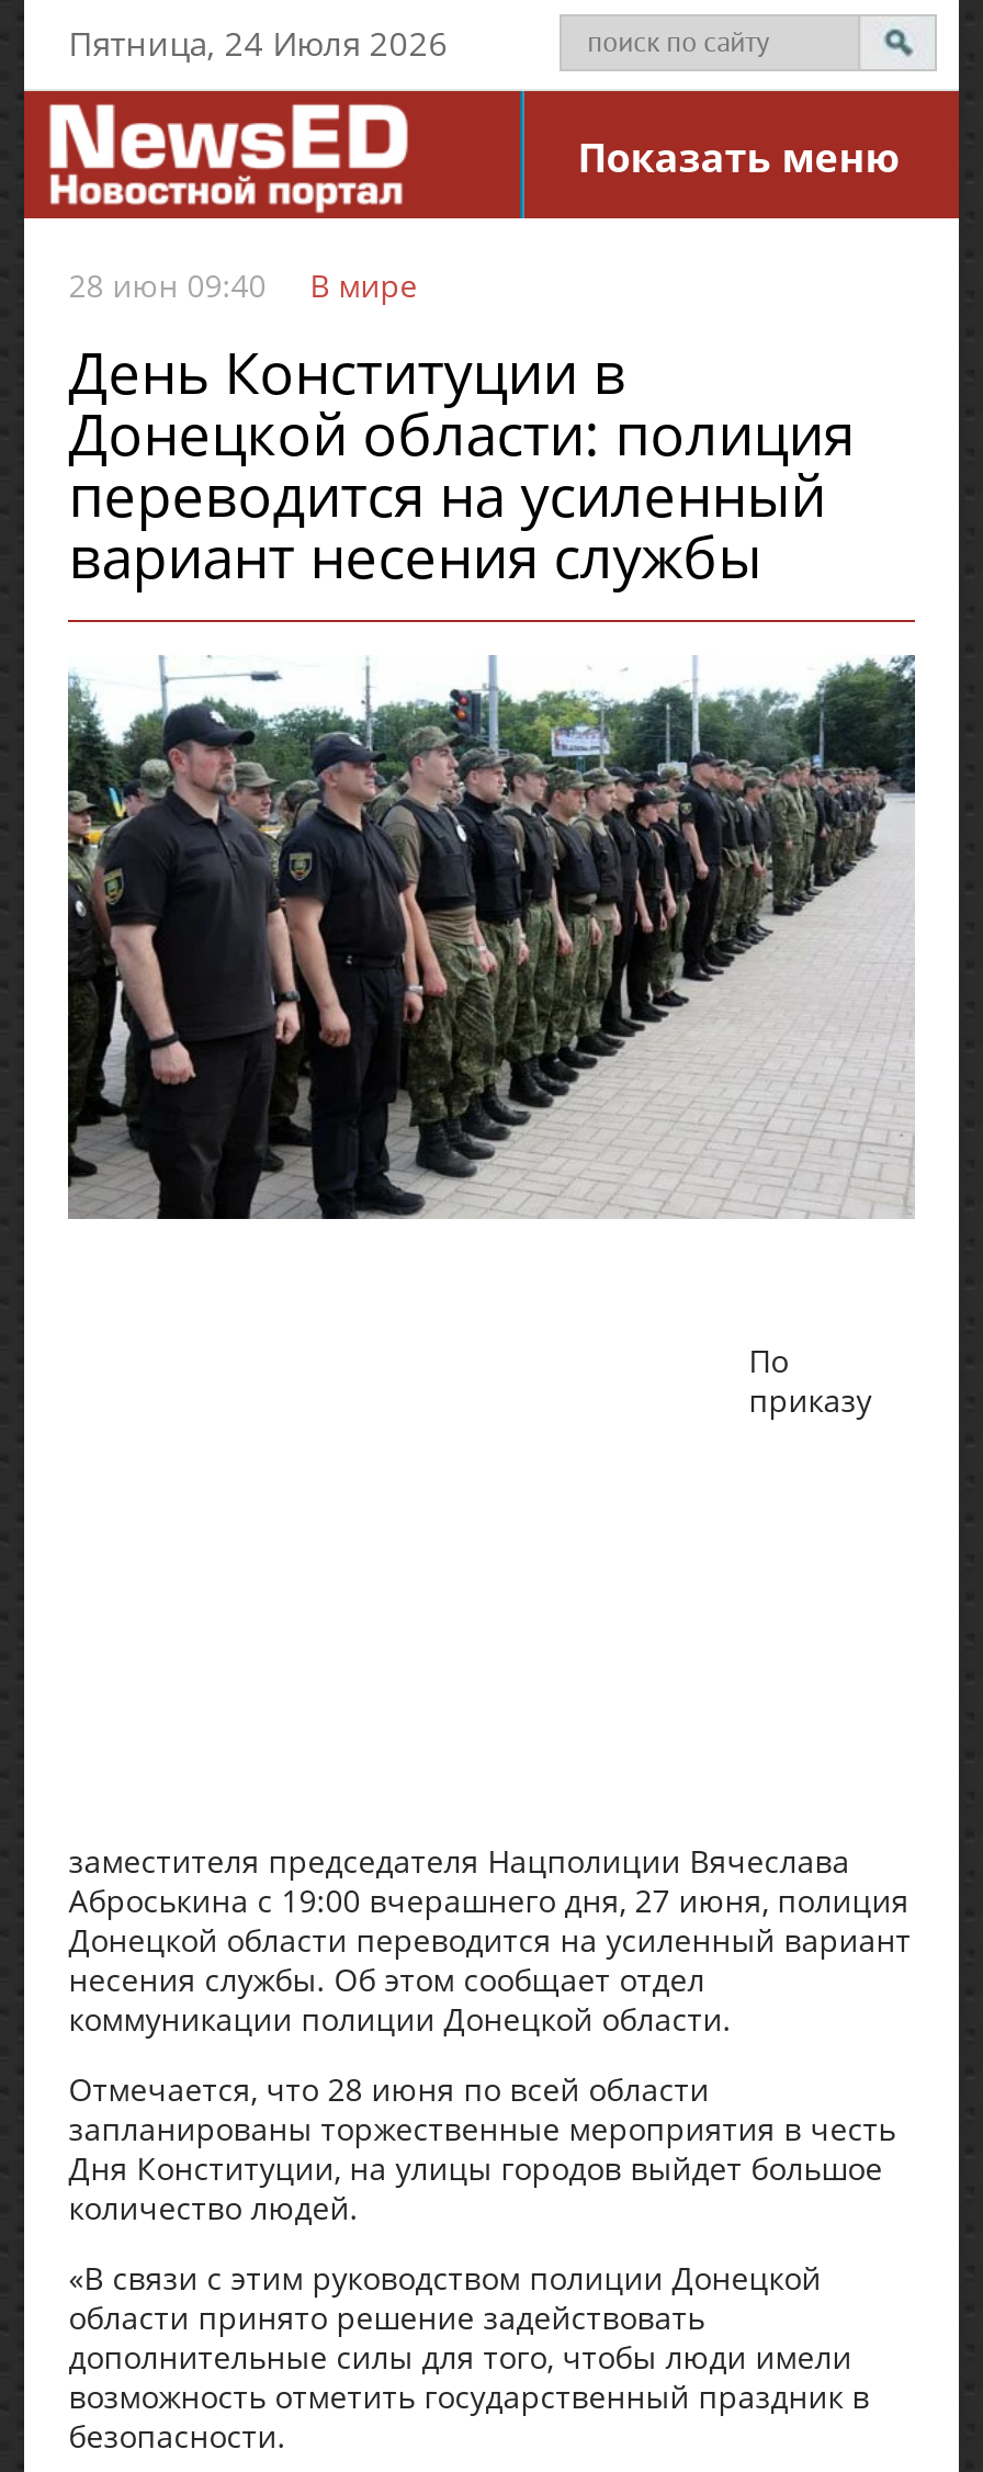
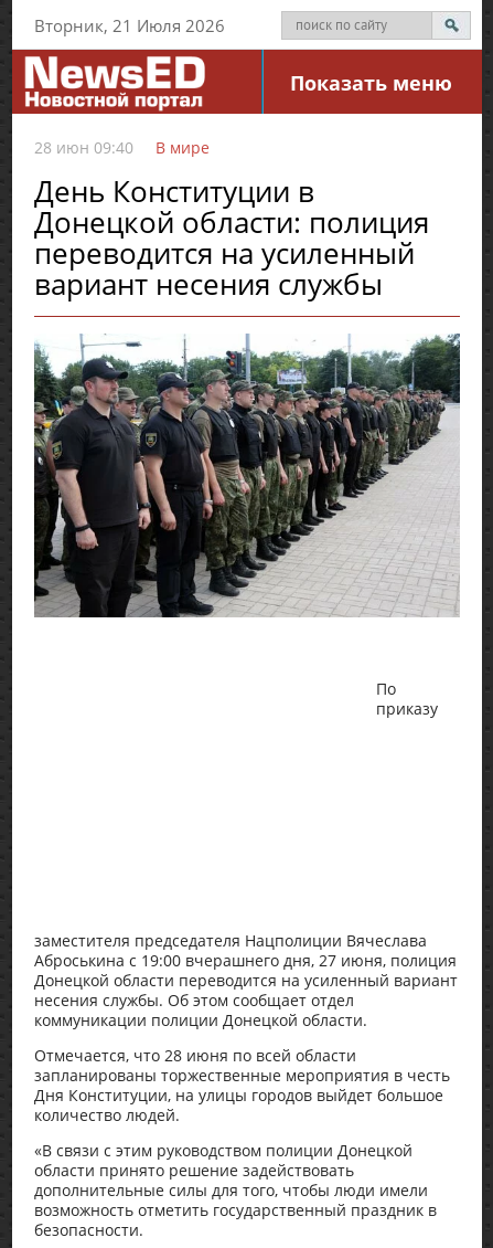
- Пятница, 24 Июля 2026
+ Вторник, 21 Июля 2026
